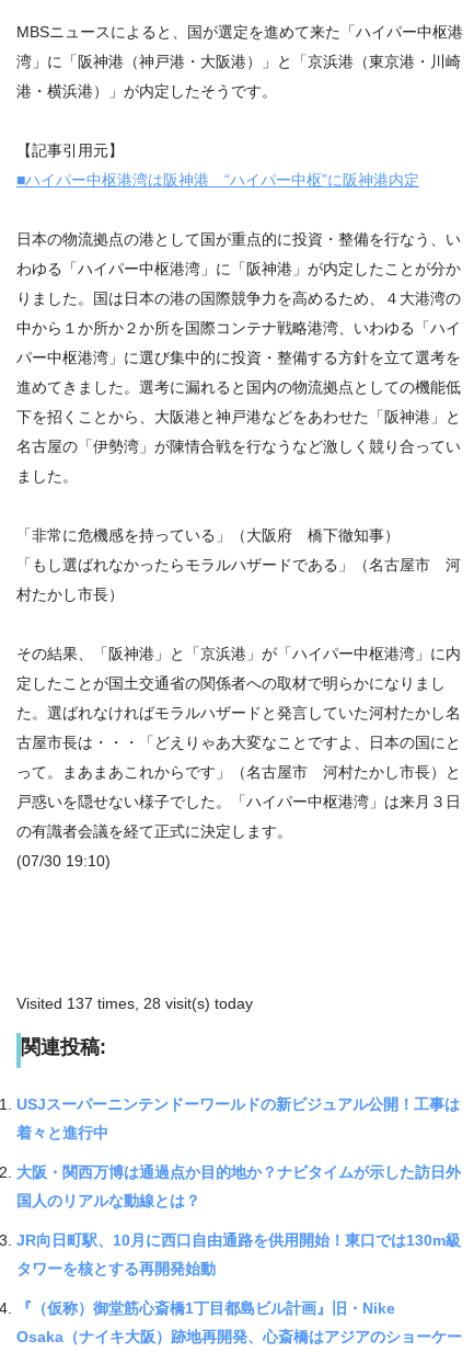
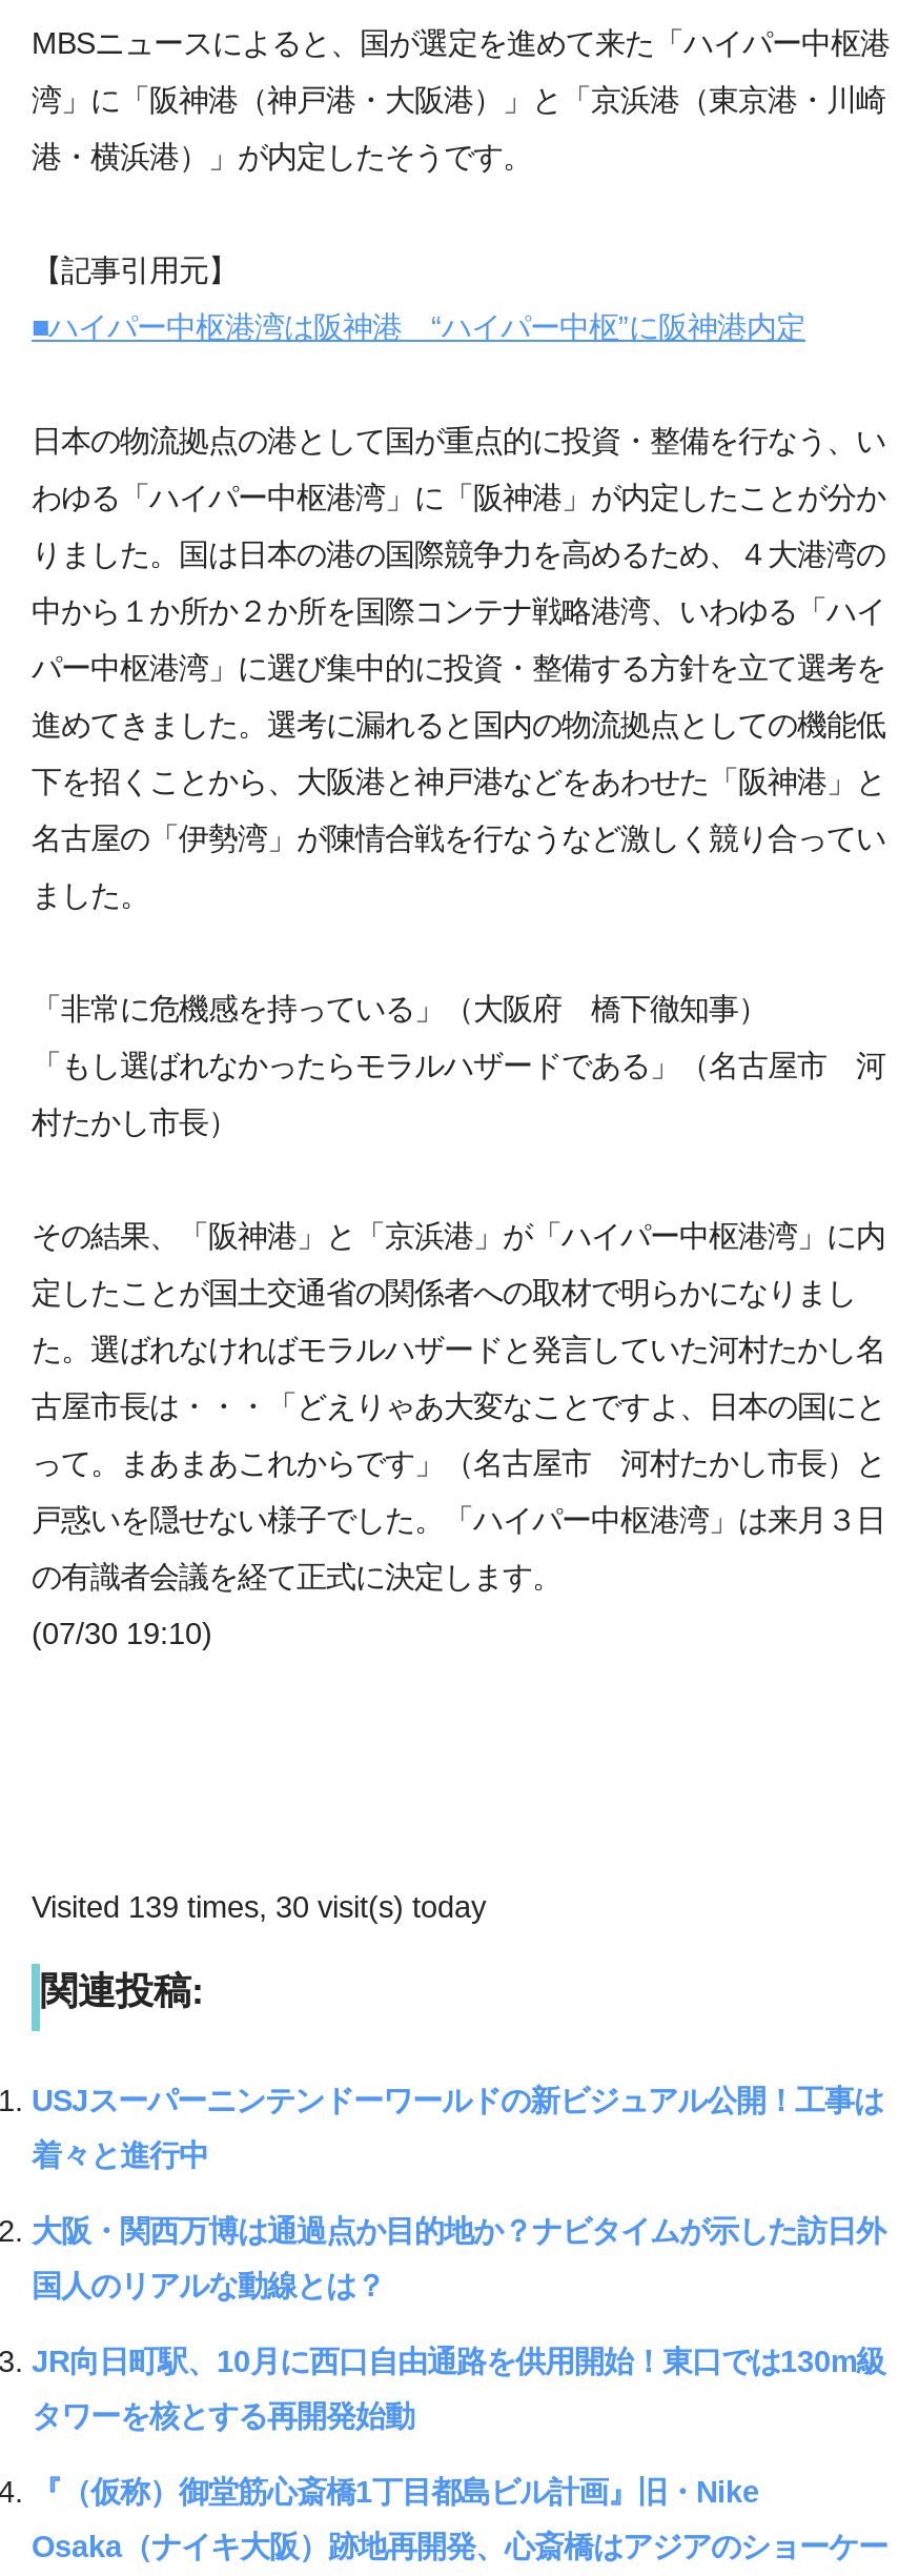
- Visited 137 times, 28 visit(s) today
+ Visited 139 times, 30 visit(s) today
